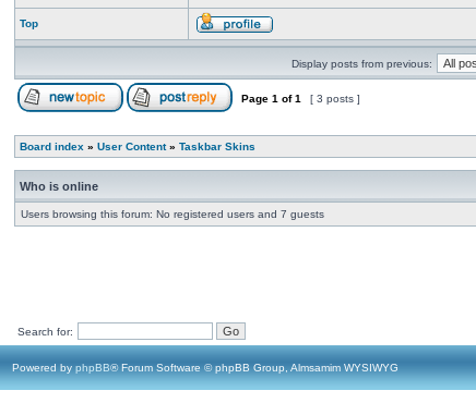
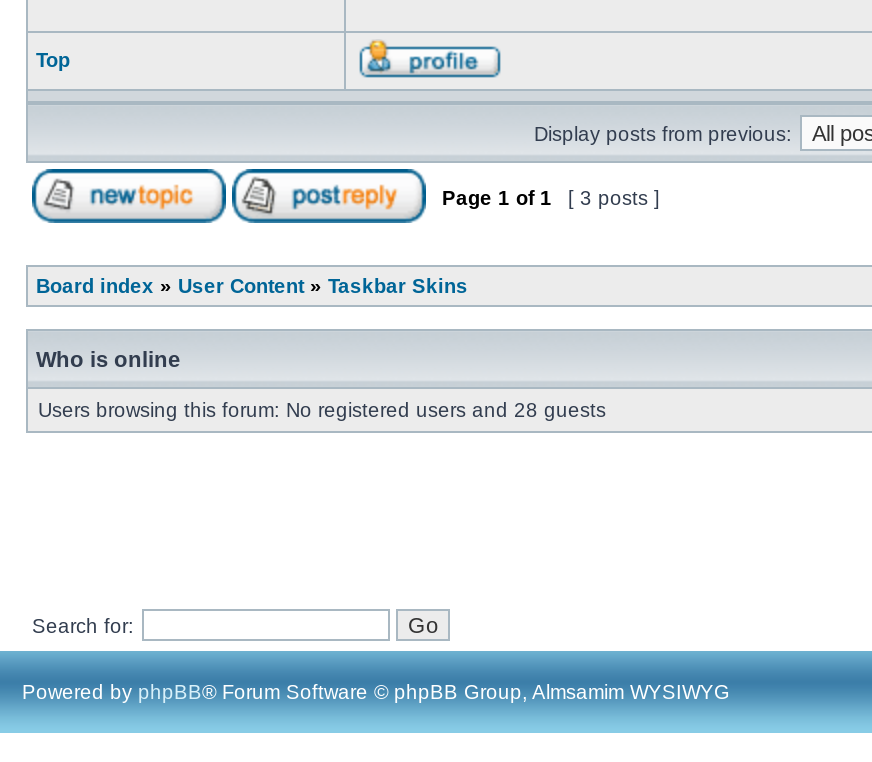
- Users browsing this forum: No registered users and 7 guests
+ Users browsing this forum: No registered users and 28 guests
